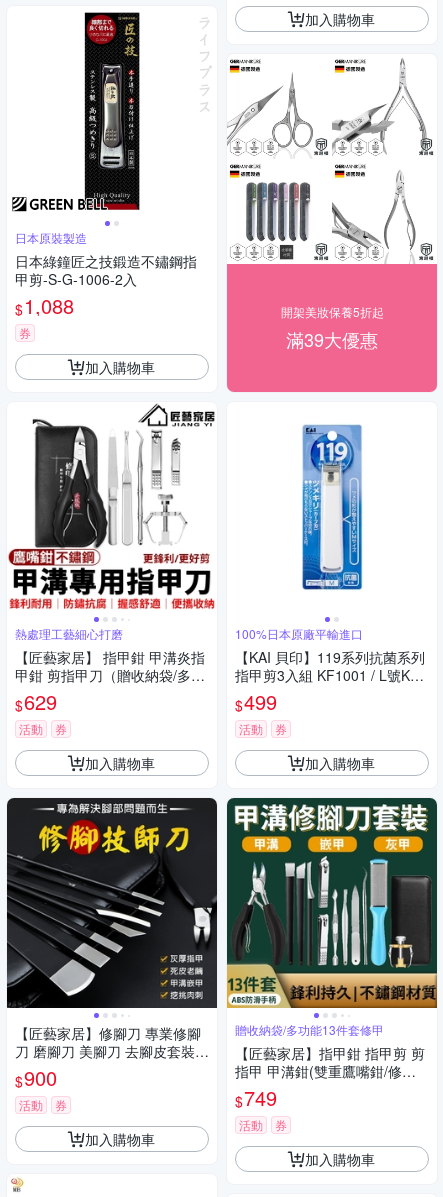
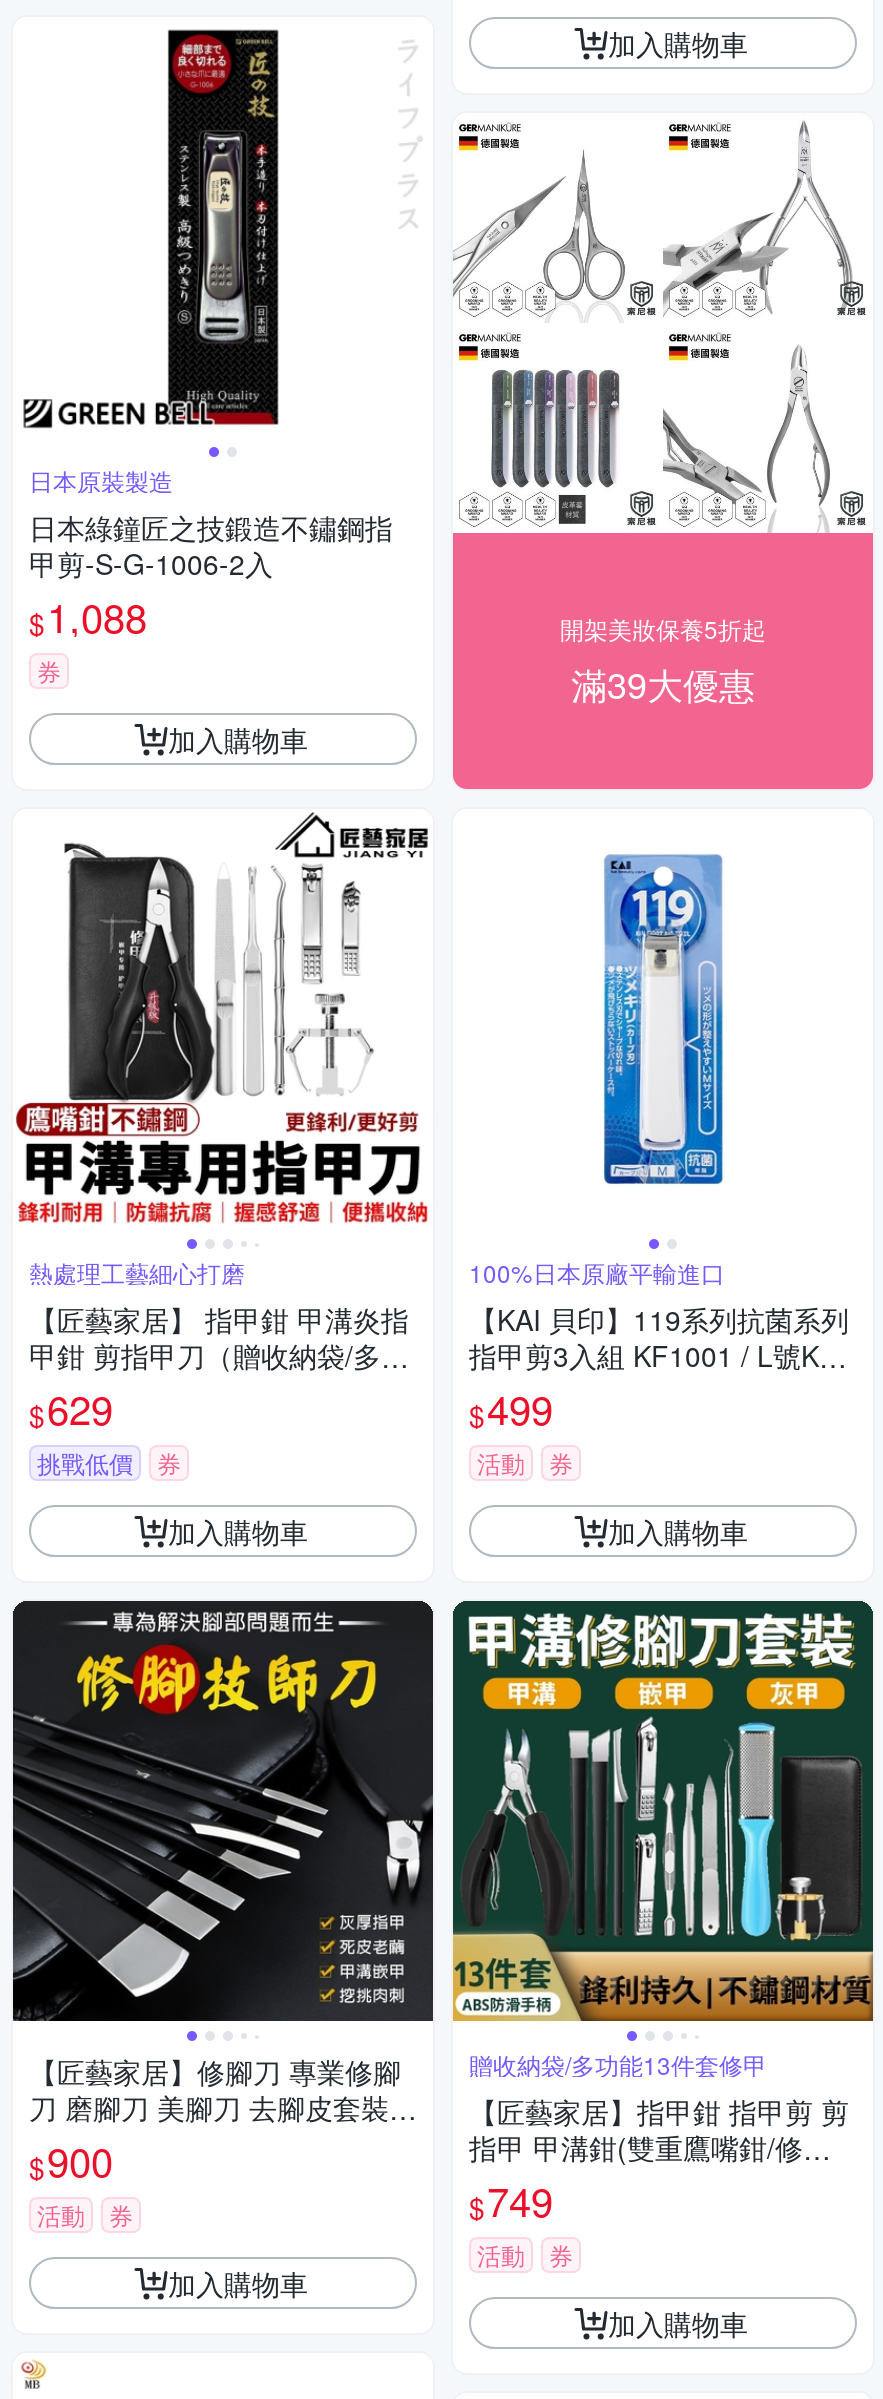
- 活動
+ 挑戰低價
